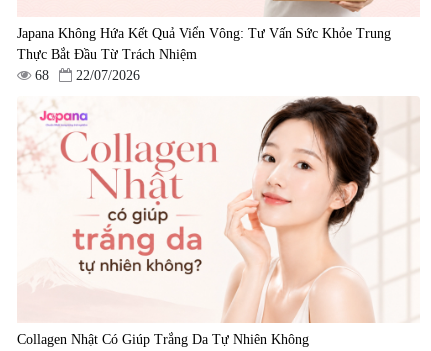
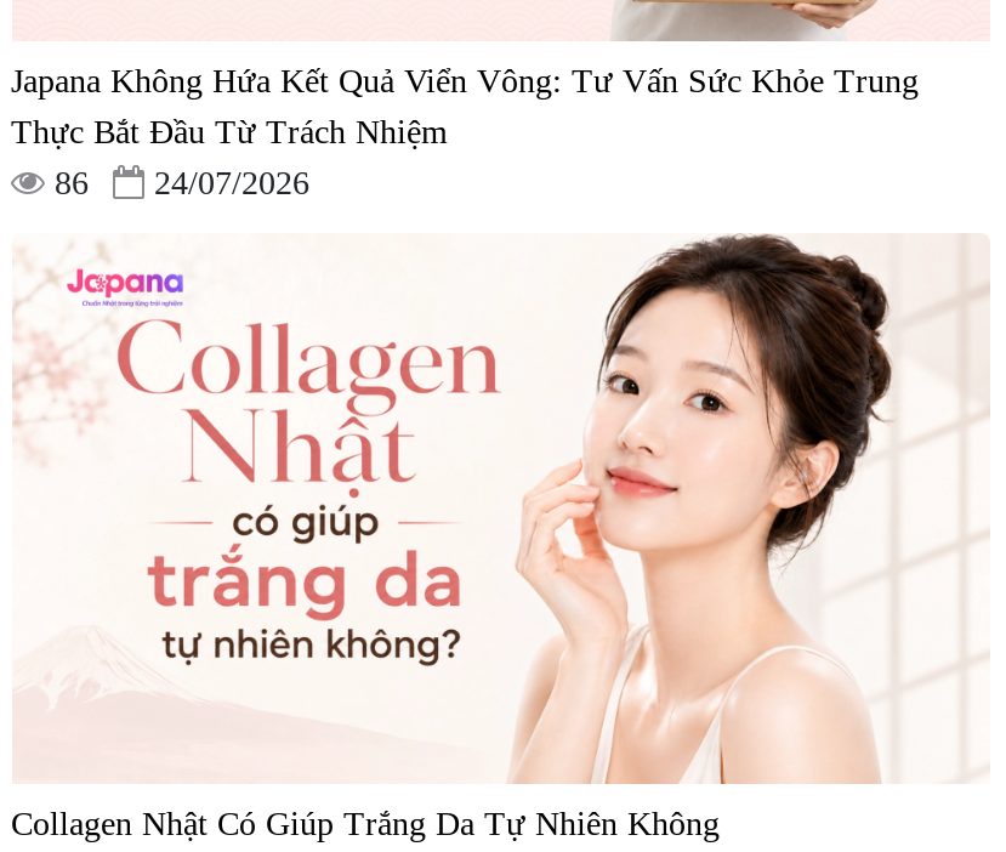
- 68
+ 86

- 22/07/2026
+ 24/07/2026
